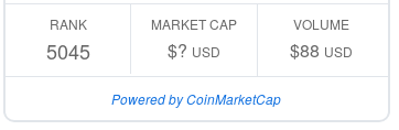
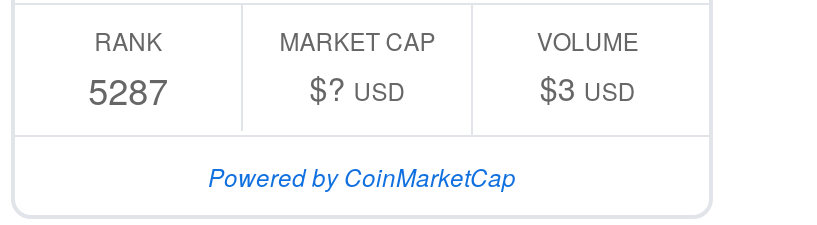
- 5045
+ 5287

- $88 USD
+ $3 USD
